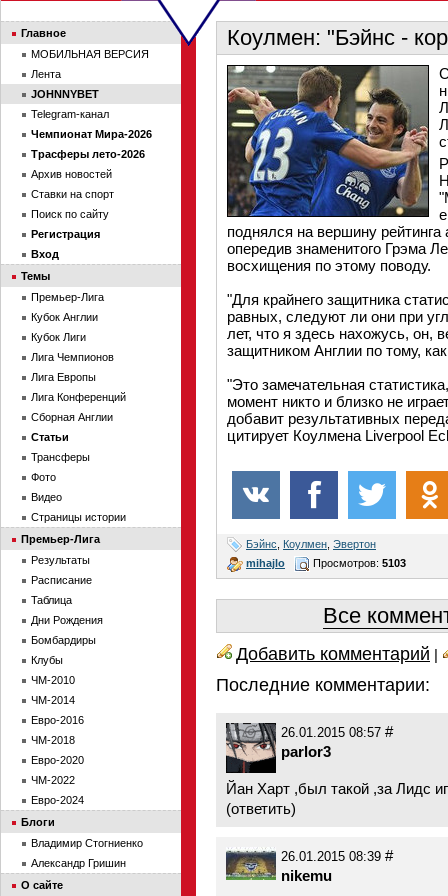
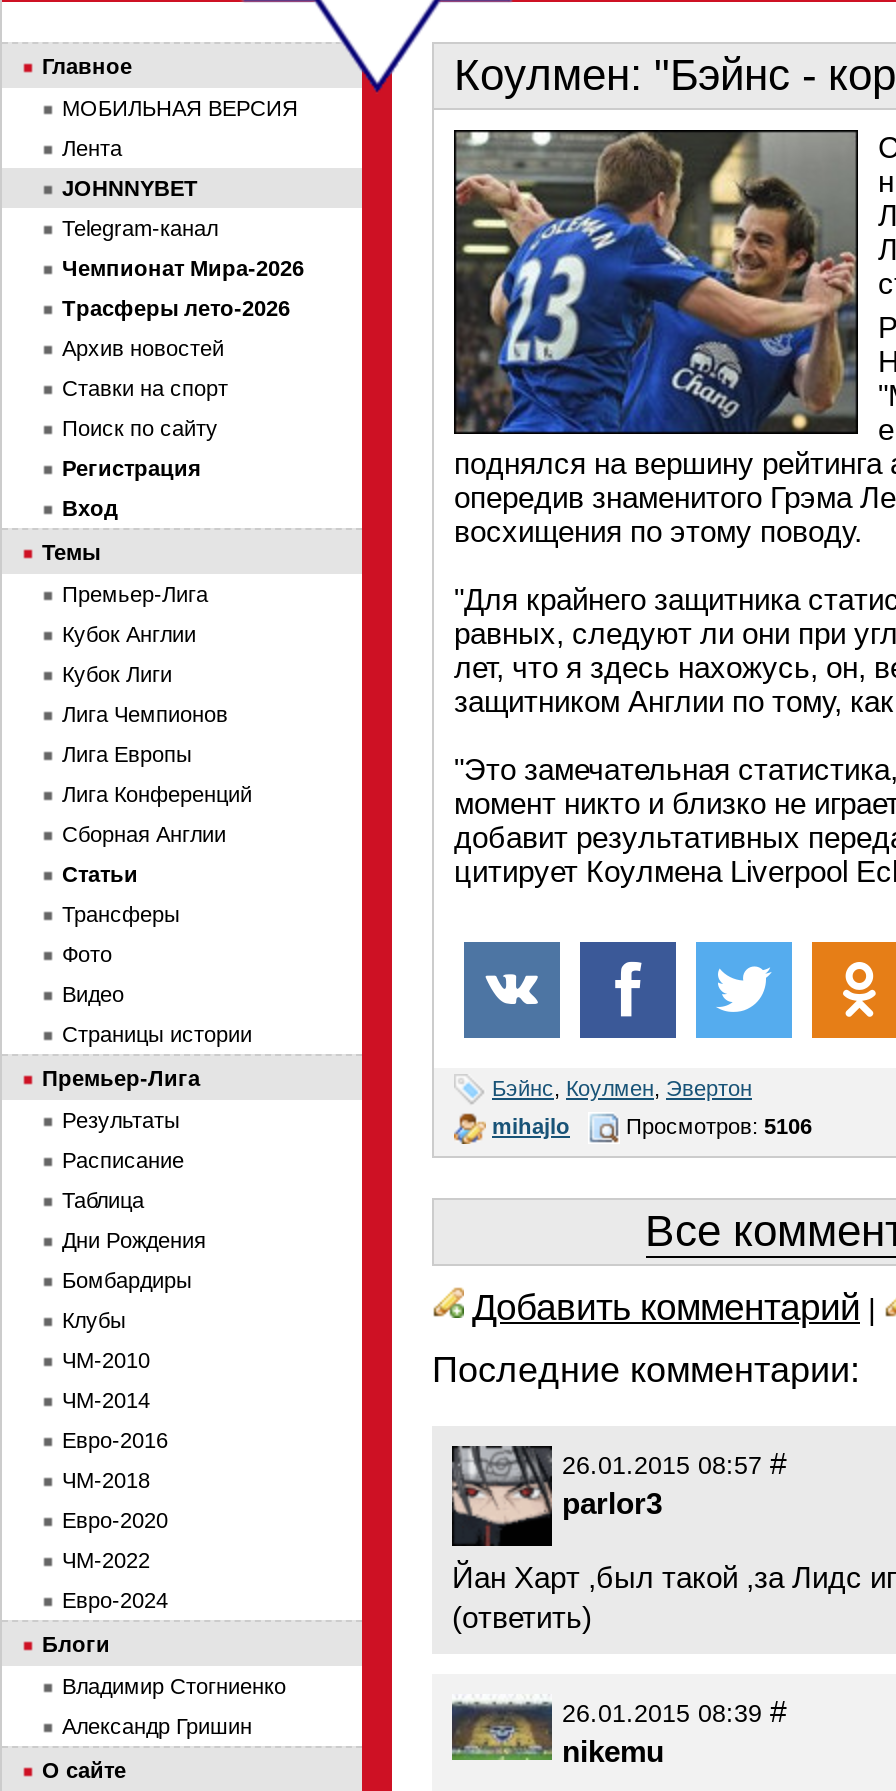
- Просмотров: 5103
+ Просмотров: 5106
